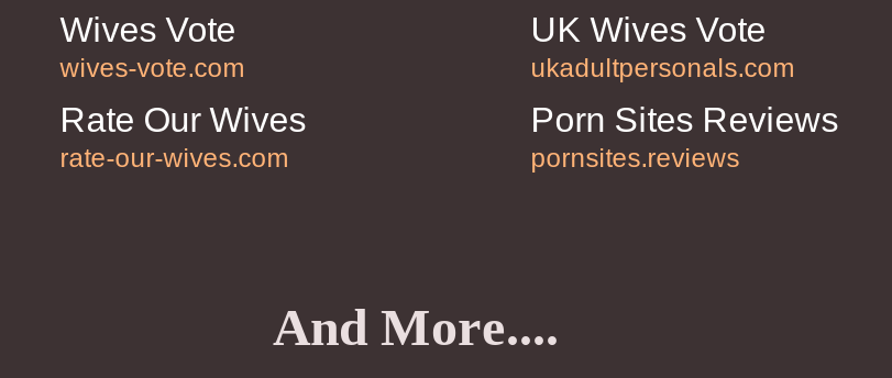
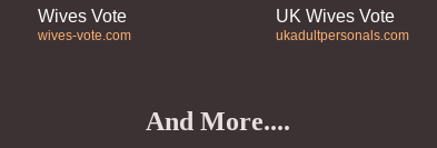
- Rate Our Wives
- rate-our-wives.com

- Porn Sites Reviews
- pornsites.reviews
